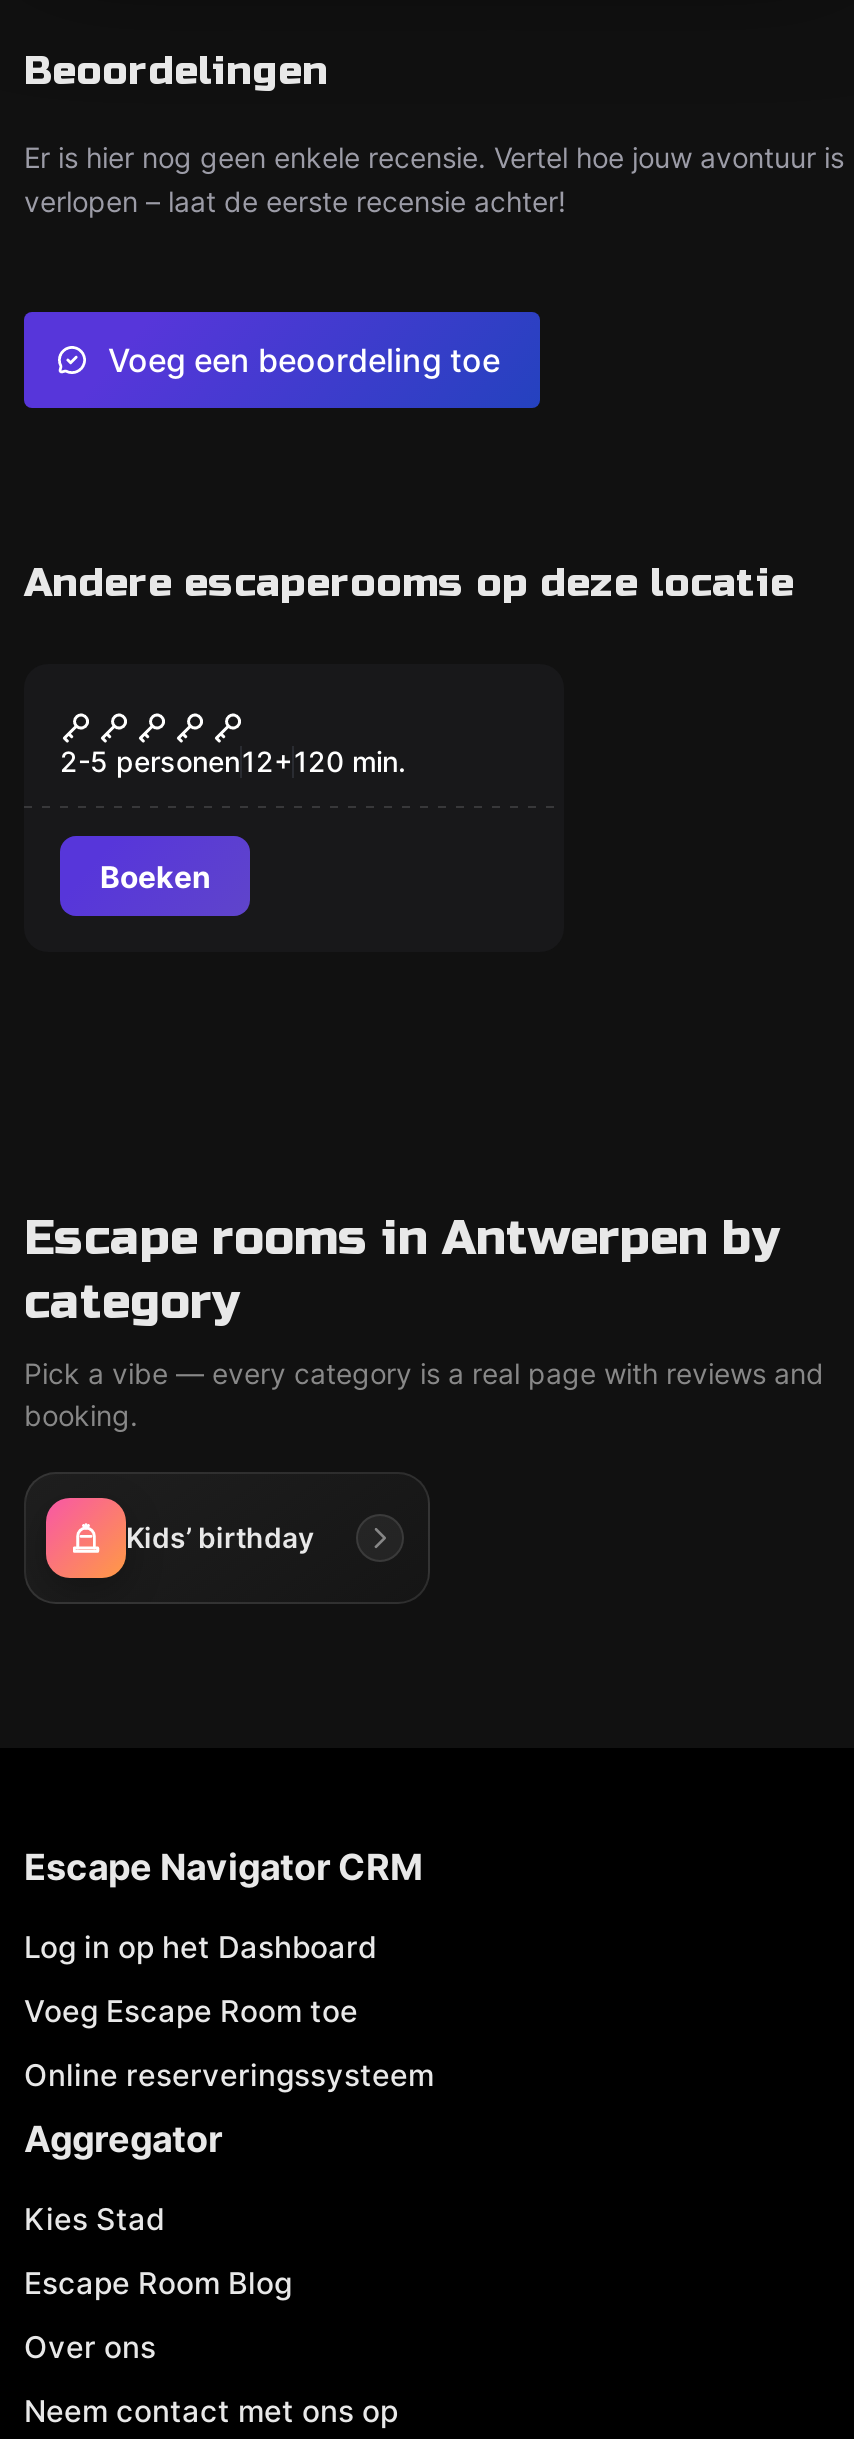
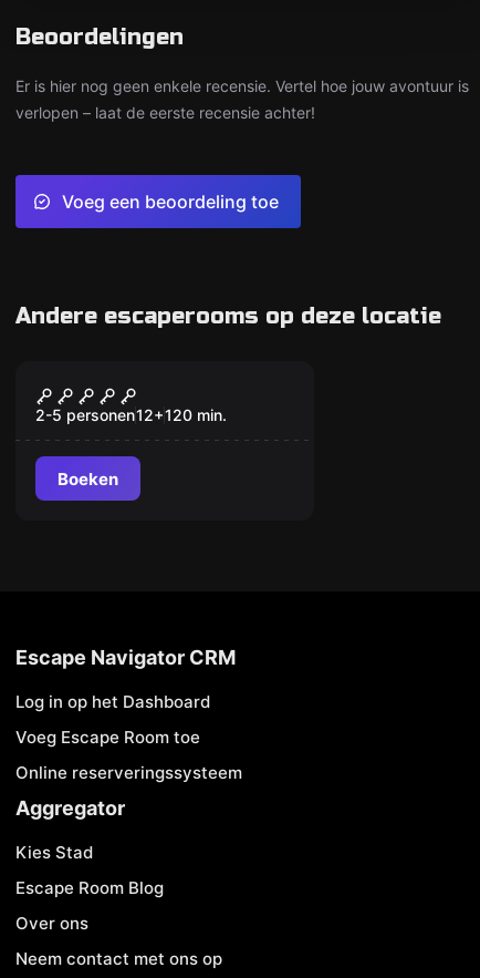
- Escape rooms in Antwerpen by
- category
- Pick a vibe — every category is a real page with reviews and
- booking.

- Kids’ birthday
